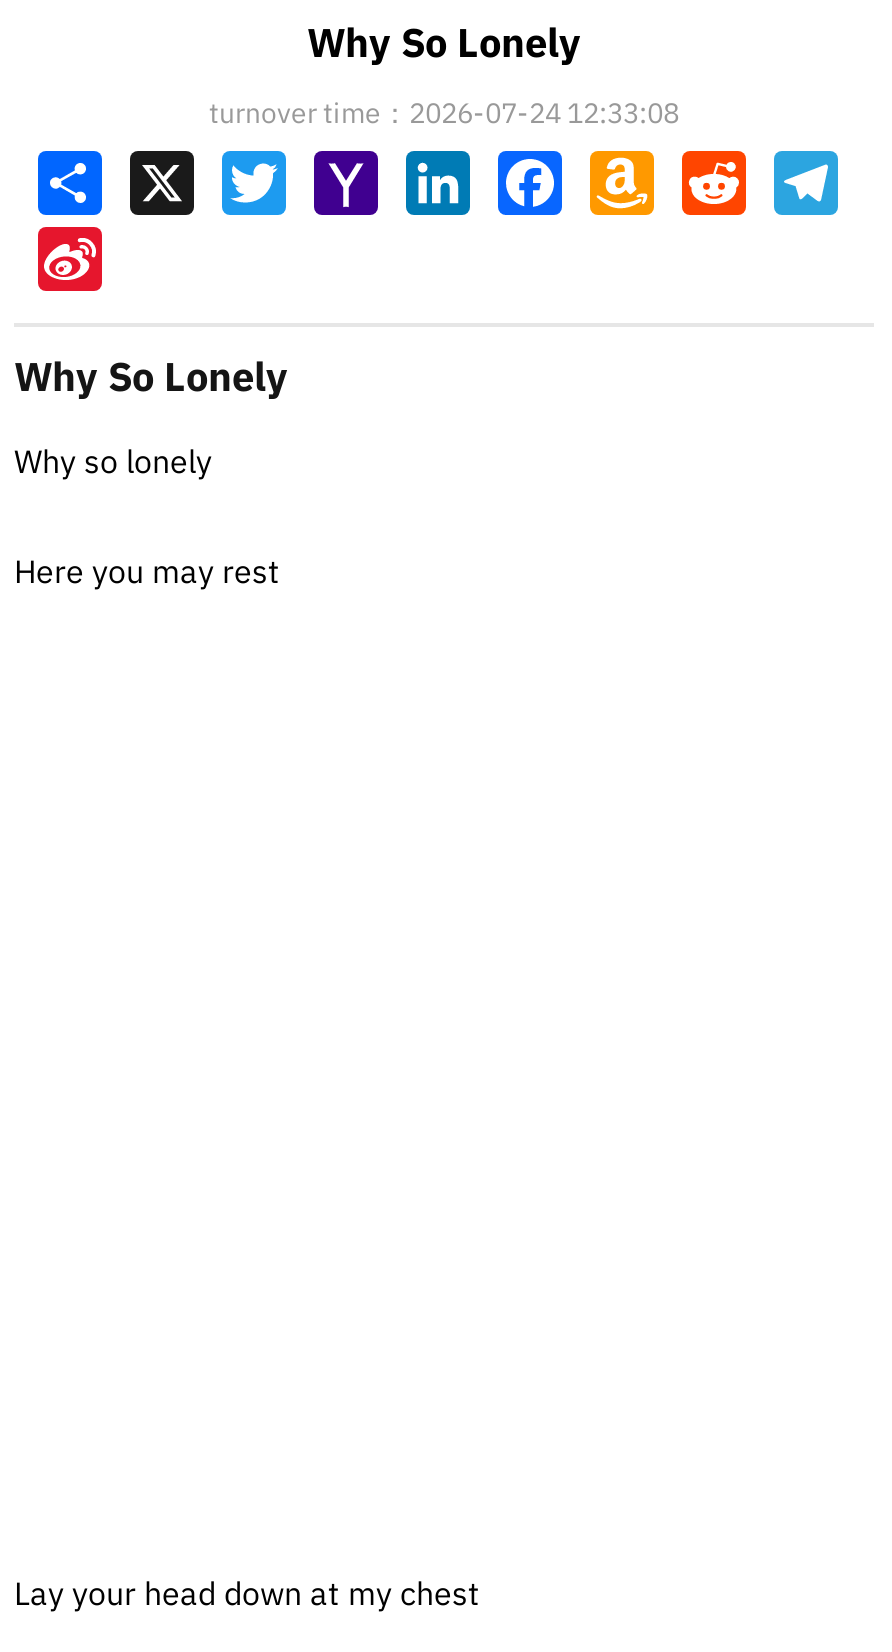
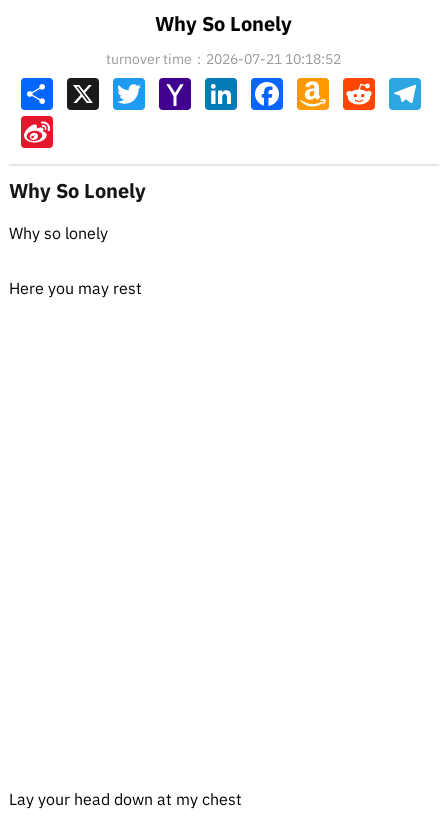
- turnover time：2026-07-24 12:33:08
+ turnover time：2026-07-21 10:18:52
